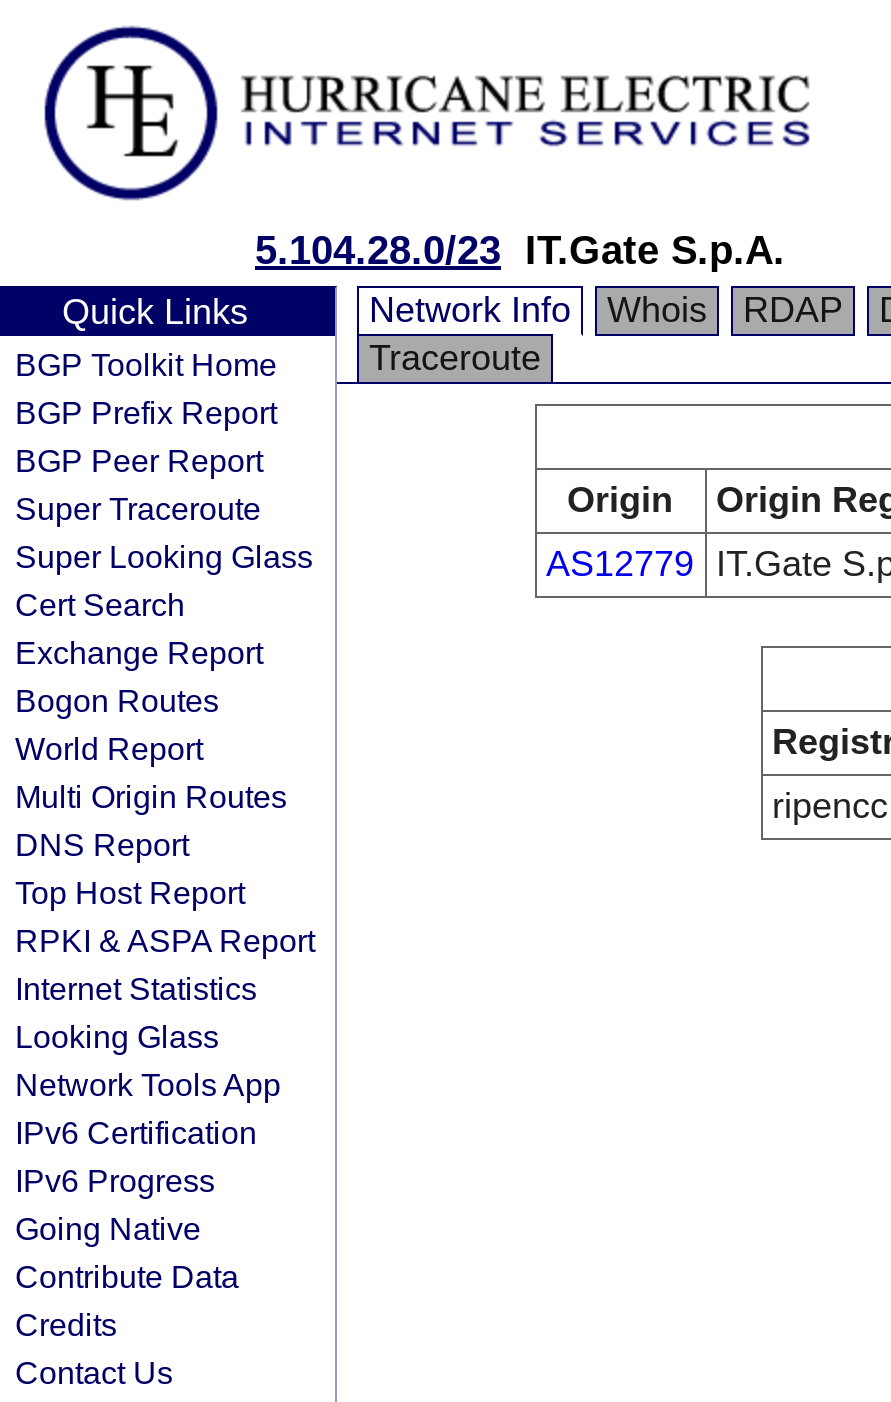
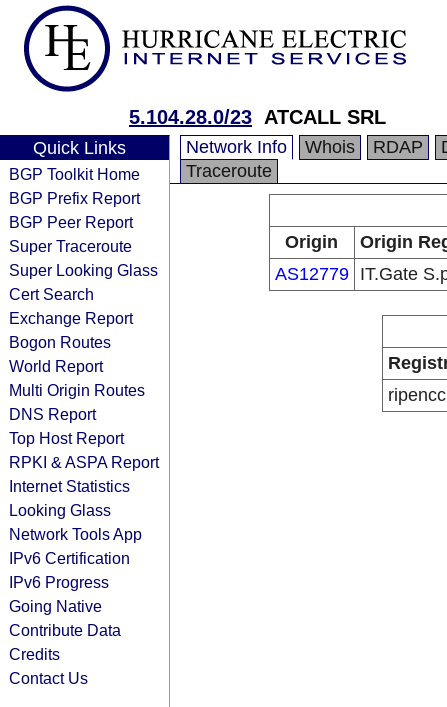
- 5.104.28.0/23 IT.Gate S.p.A.
+ 5.104.28.0/23 ATCALL SRL
